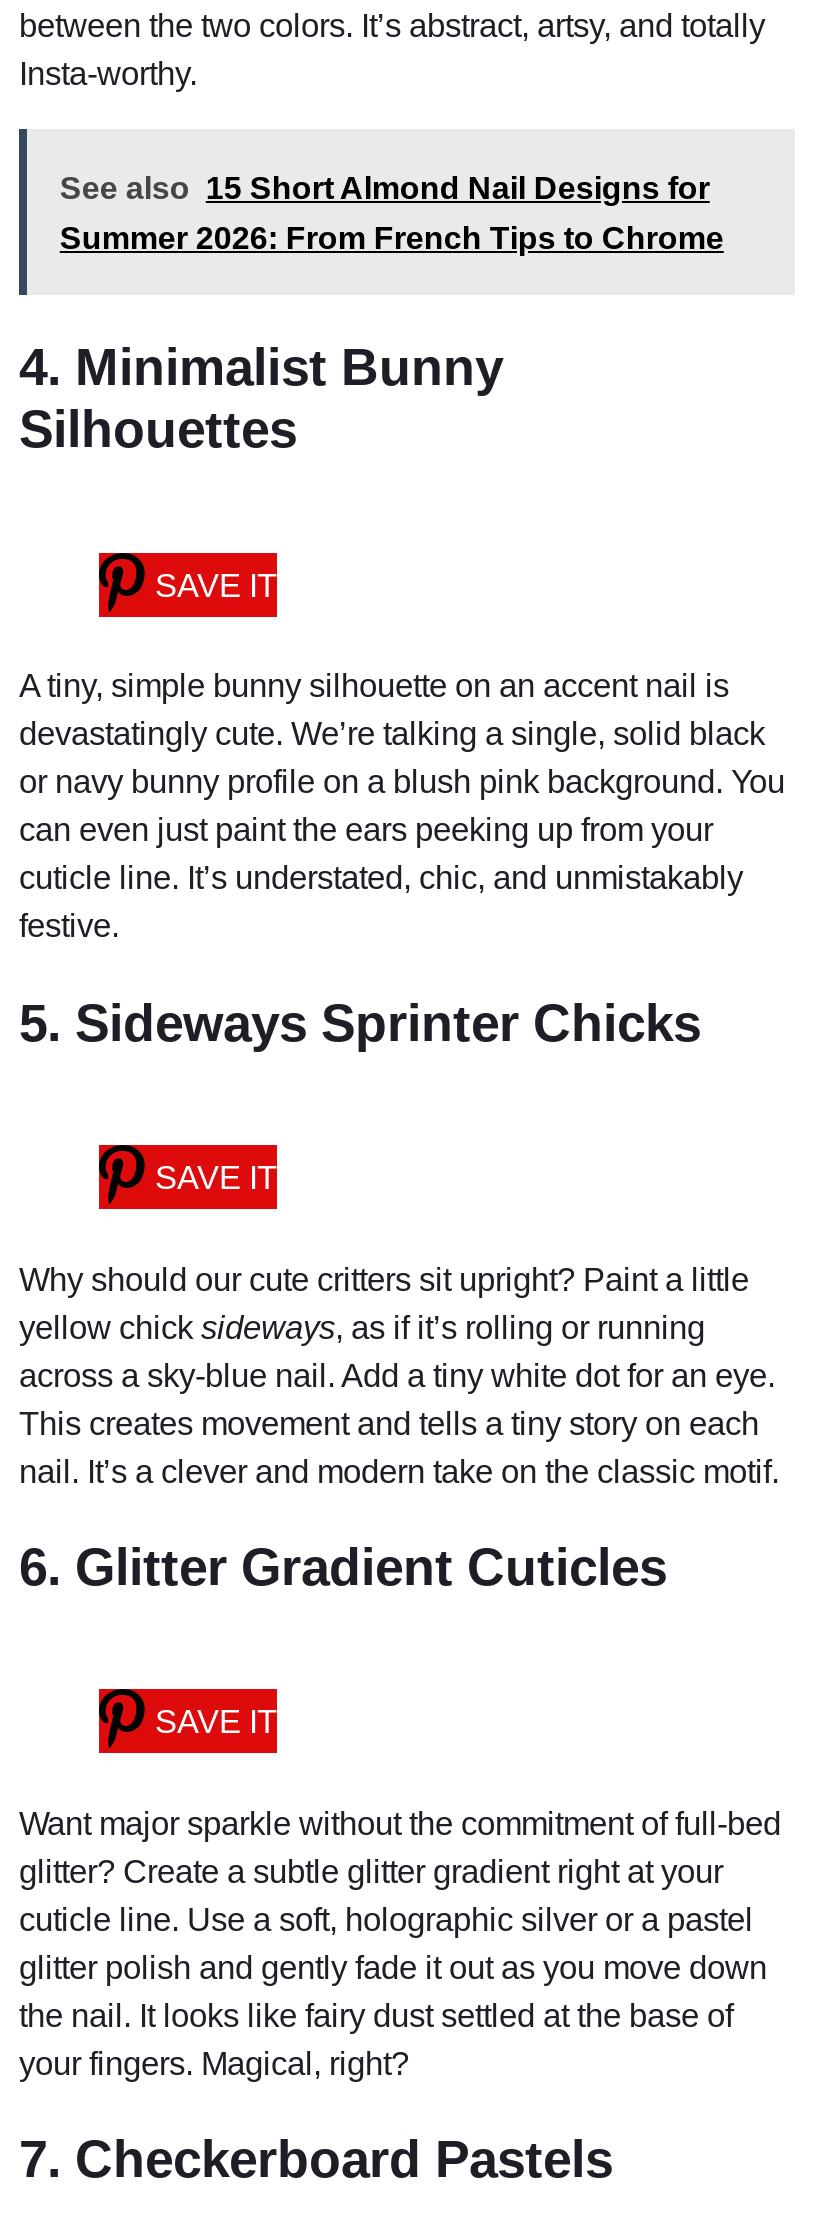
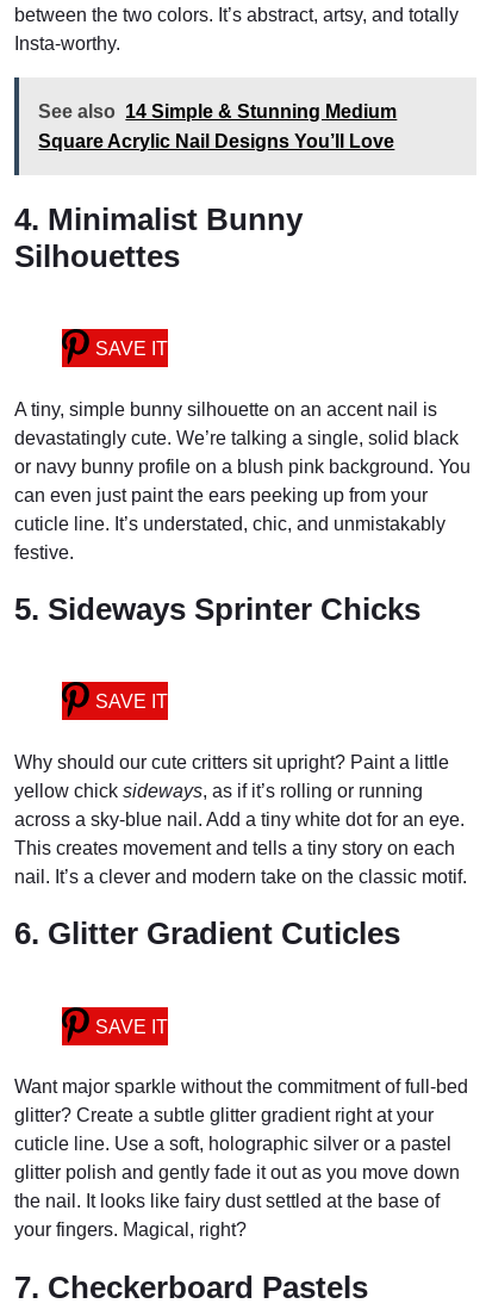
- See also 15 Short Almond Nail Designs for
+ See also 14 Simple & Stunning Medium

- Summer 2026: From French Tips to Chrome
+ Square Acrylic Nail Designs You’ll Love
